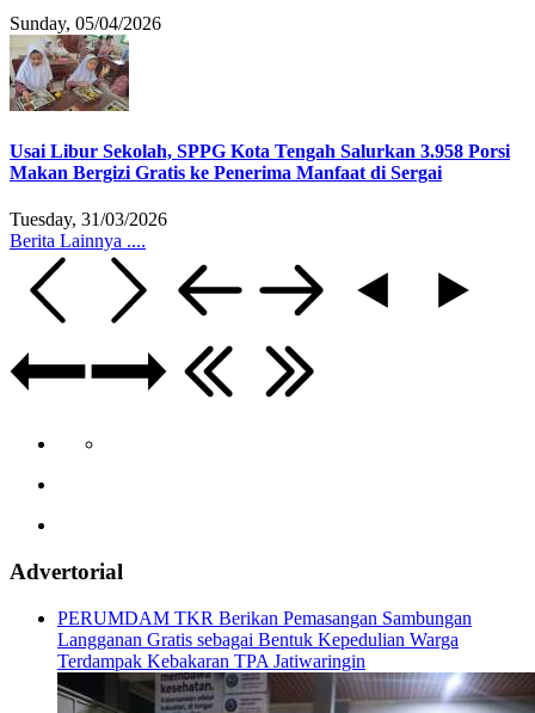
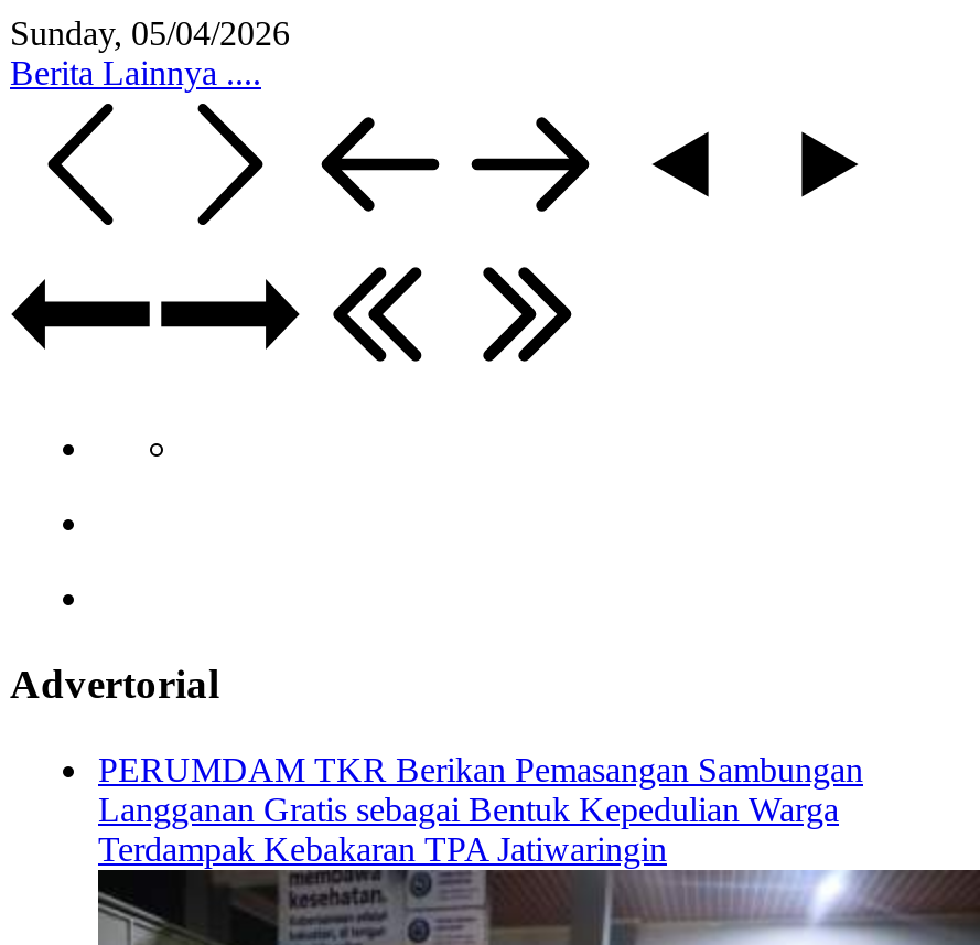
- [image]
- Usai Libur Sekolah, SPPG Kota Tengah Salurkan 3.958 Porsi
- Makan Bergizi Gratis ke Penerima Manfaat di Sergai
- Tuesday, 31/03/2026
